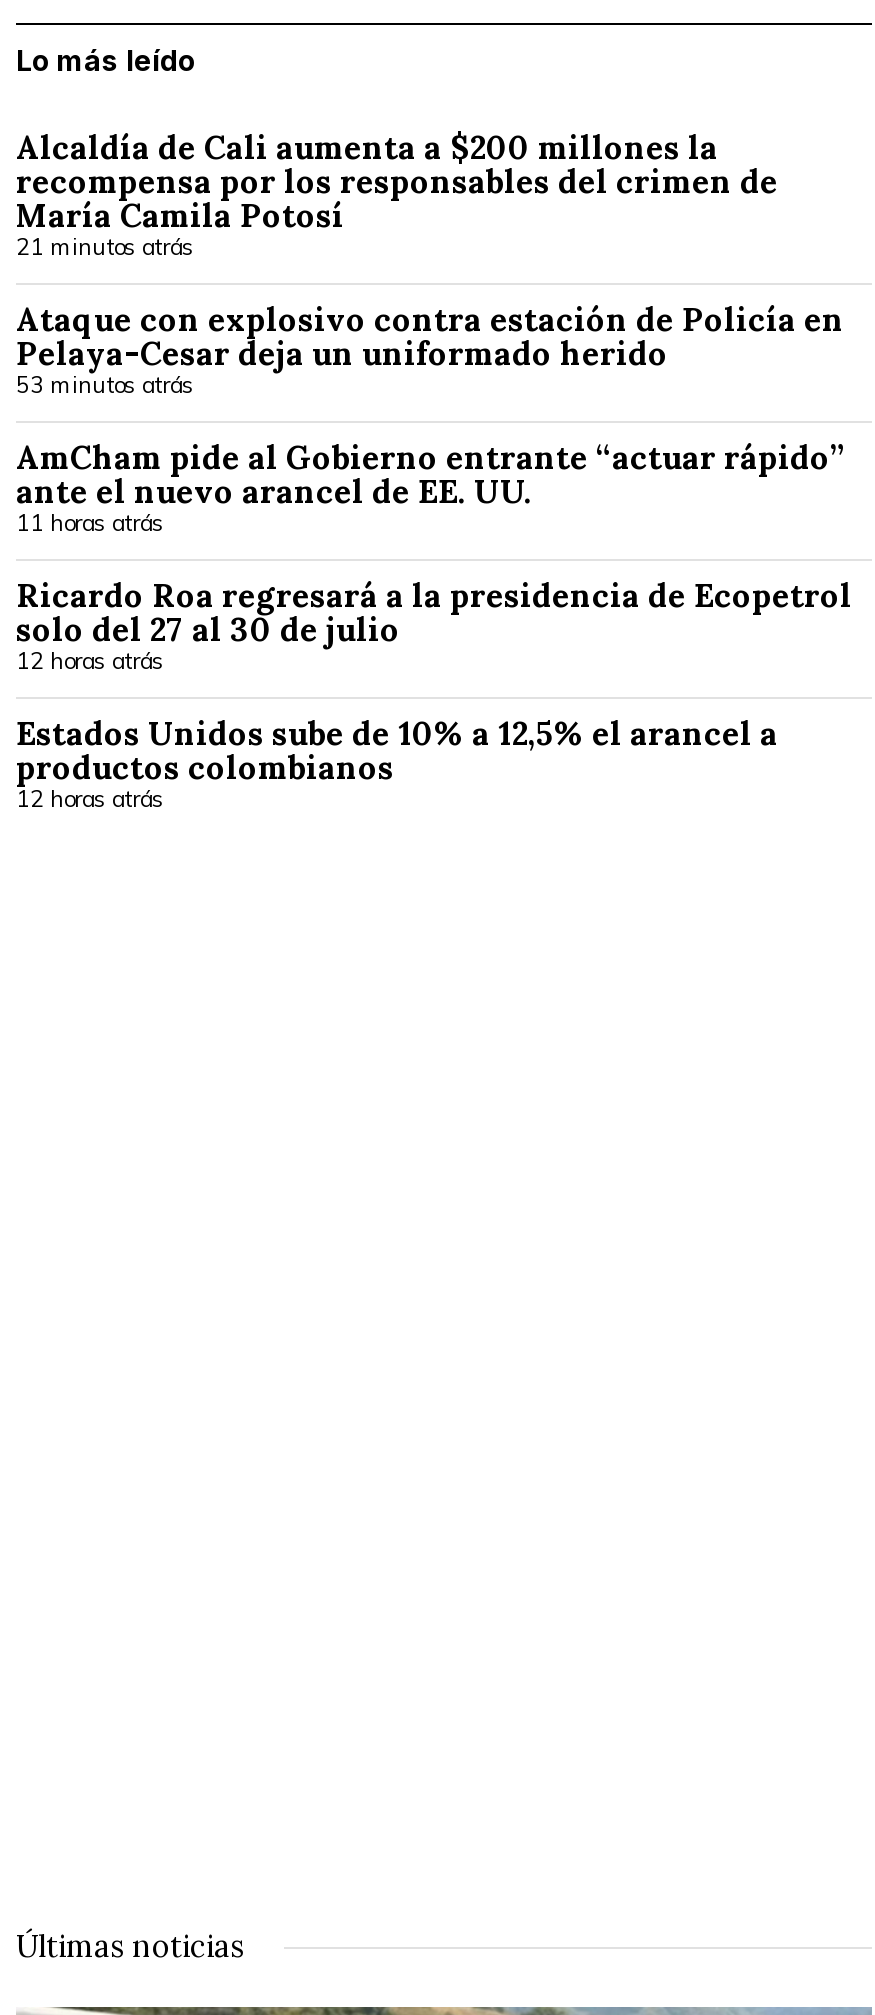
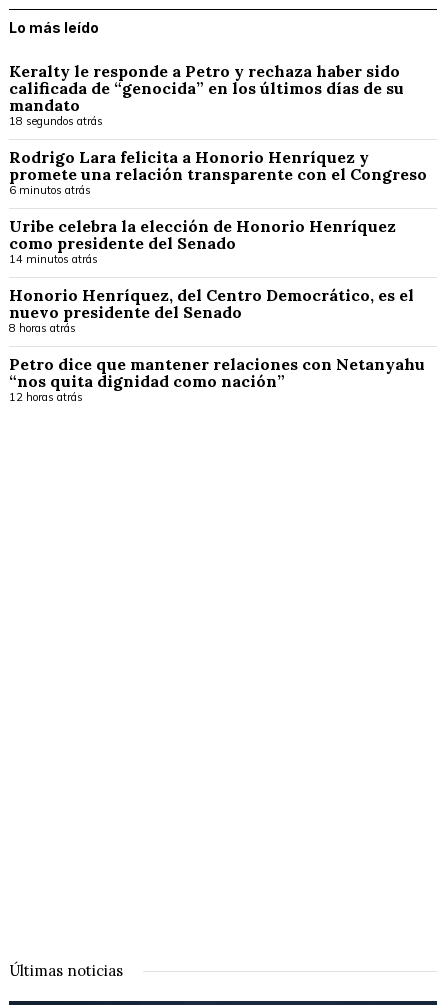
- Alcaldía de Cali aumenta a $200 millones la
- recompensa por los responsables del crimen de
- María Camila Potosí
- 21 minutos atrás
+ Keralty le responde a Petro y rechaza haber sido
+ calificada de “genocida” en los últimos días de su
+ mandato
+ 18 segundos atrás

- Ataque con explosivo contra estación de Policía en
- Pelaya-Cesar deja un uniformado herido
- 53 minutos atrás
+ Rodrigo Lara felicita a Honorio Henríquez y
+ promete una relación transparente con el Congreso
+ 6 minutos atrás

- AmCham pide al Gobierno entrante “actuar rápido”
- ante el nuevo arancel de EE. UU.
- 11 horas atrás
+ Uribe celebra la elección de Honorio Henríquez
+ como presidente del Senado
+ 14 minutos atrás

- Ricardo Roa regresará a la presidencia de Ecopetrol
- solo del 27 al 30 de julio
- 12 horas atrás
+ Honorio Henríquez, del Centro Democrático, es el
+ nuevo presidente del Senado
+ 8 horas atrás

- Estados Unidos sube de 10% a 12,5% el arancel a
- productos colombianos
+ Petro dice que mantener relaciones con Netanyahu
+ “nos quita dignidad como nación”
